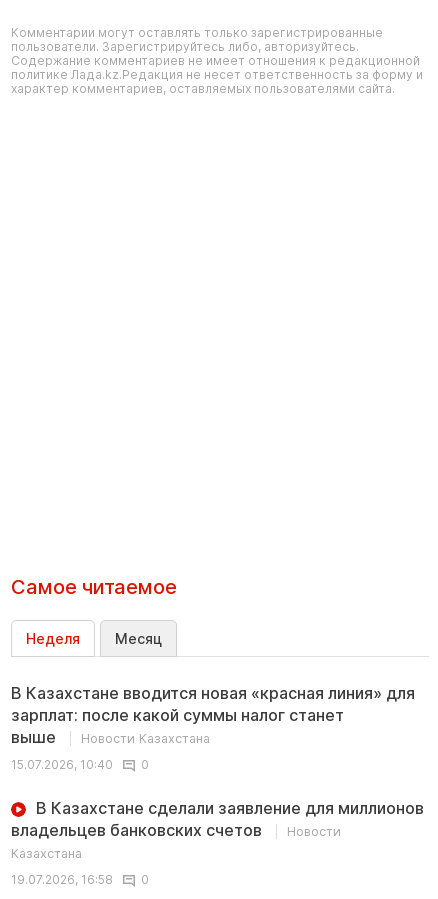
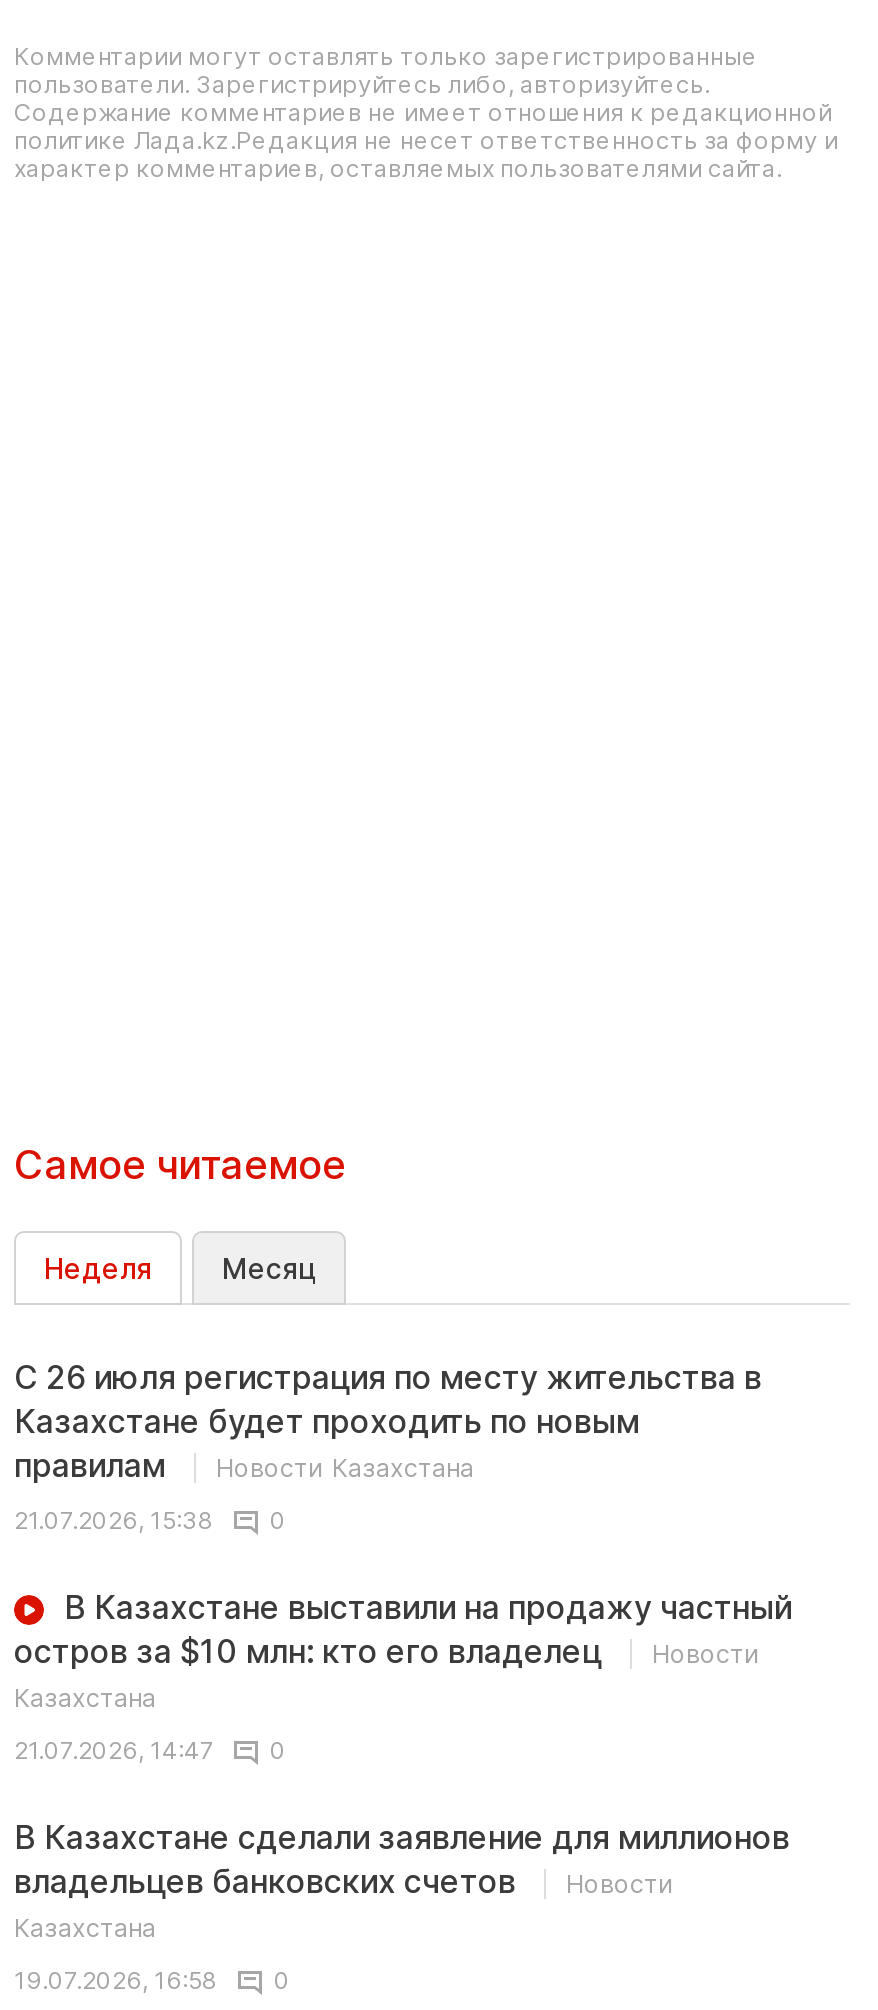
- В Казахстане вводится новая «красная линия» для
- зарплат: после какой суммы налог станет
- выше
+ С 26 июля регистрация по месту жительства в
+ Казахстане будет проходить по новым
+ правилам

- 15.07.2026, 10:40
+ 21.07.2026, 15:38
+ 0
+ В Казахстане выставили на продажу частный
+ остров за $10 млн: кто его владелец
+ Новости
+ Казахстана
+ 21.07.2026, 14:47
